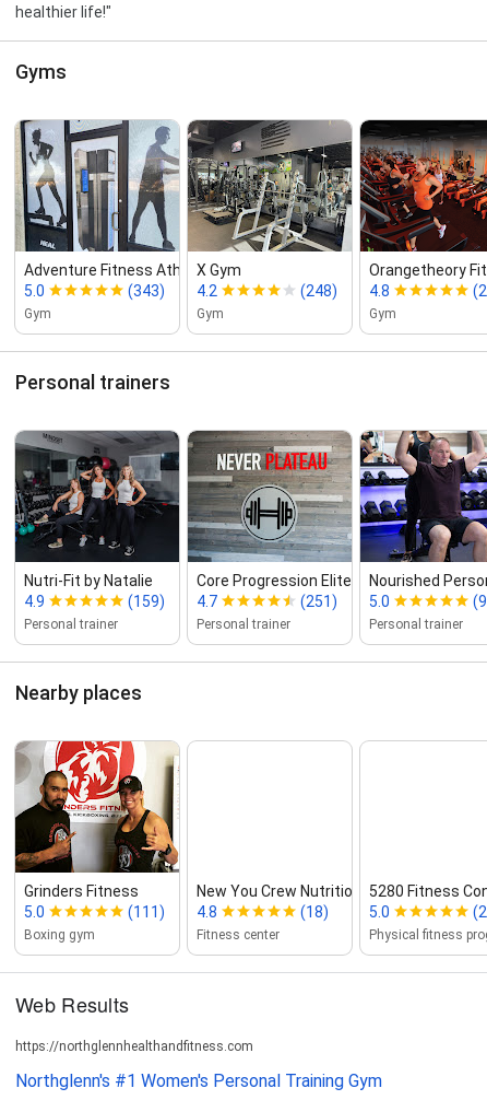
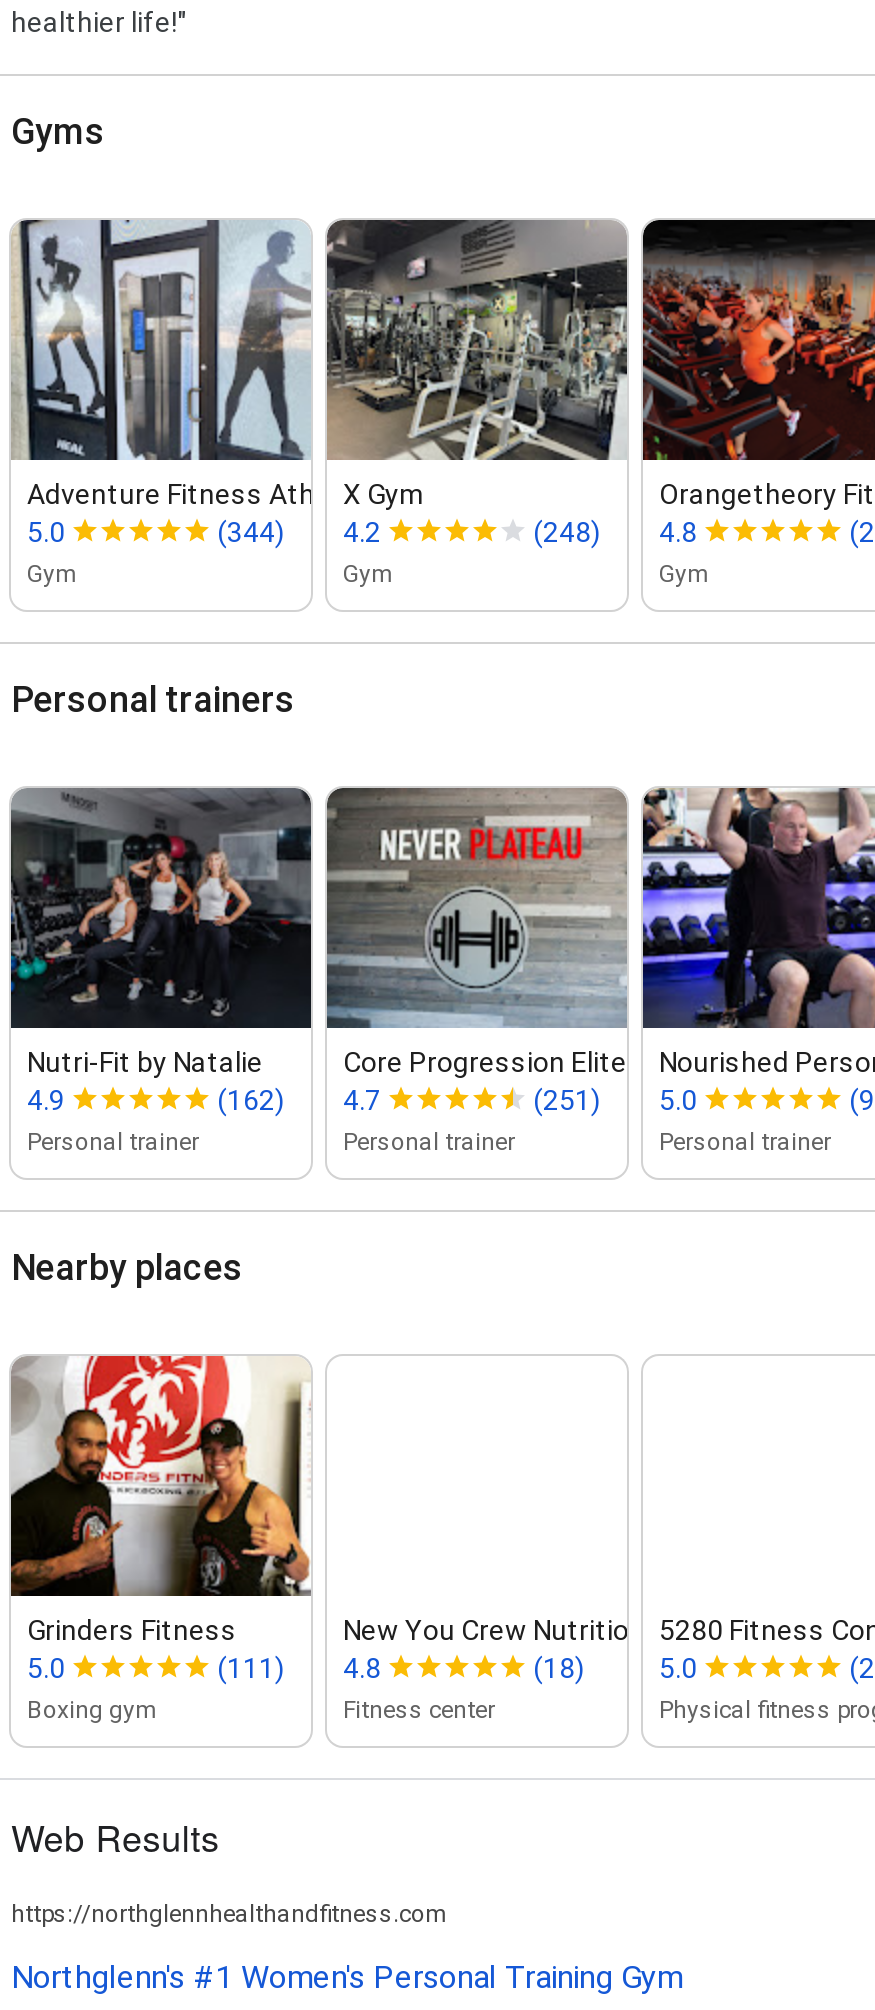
- (343) 4.2
+ (344) 4.2

- (159) 4.7
+ (162) 4.7
